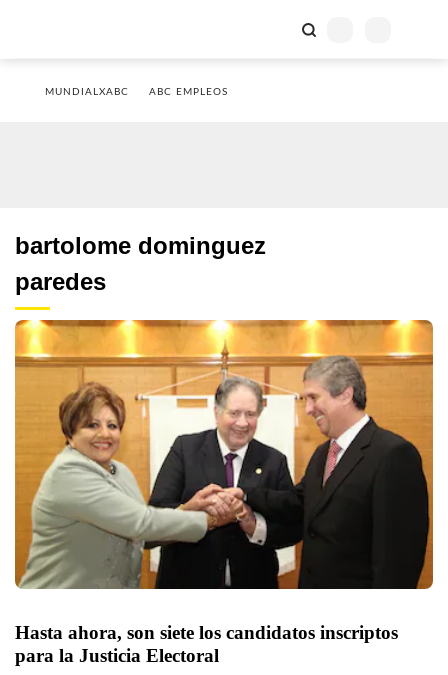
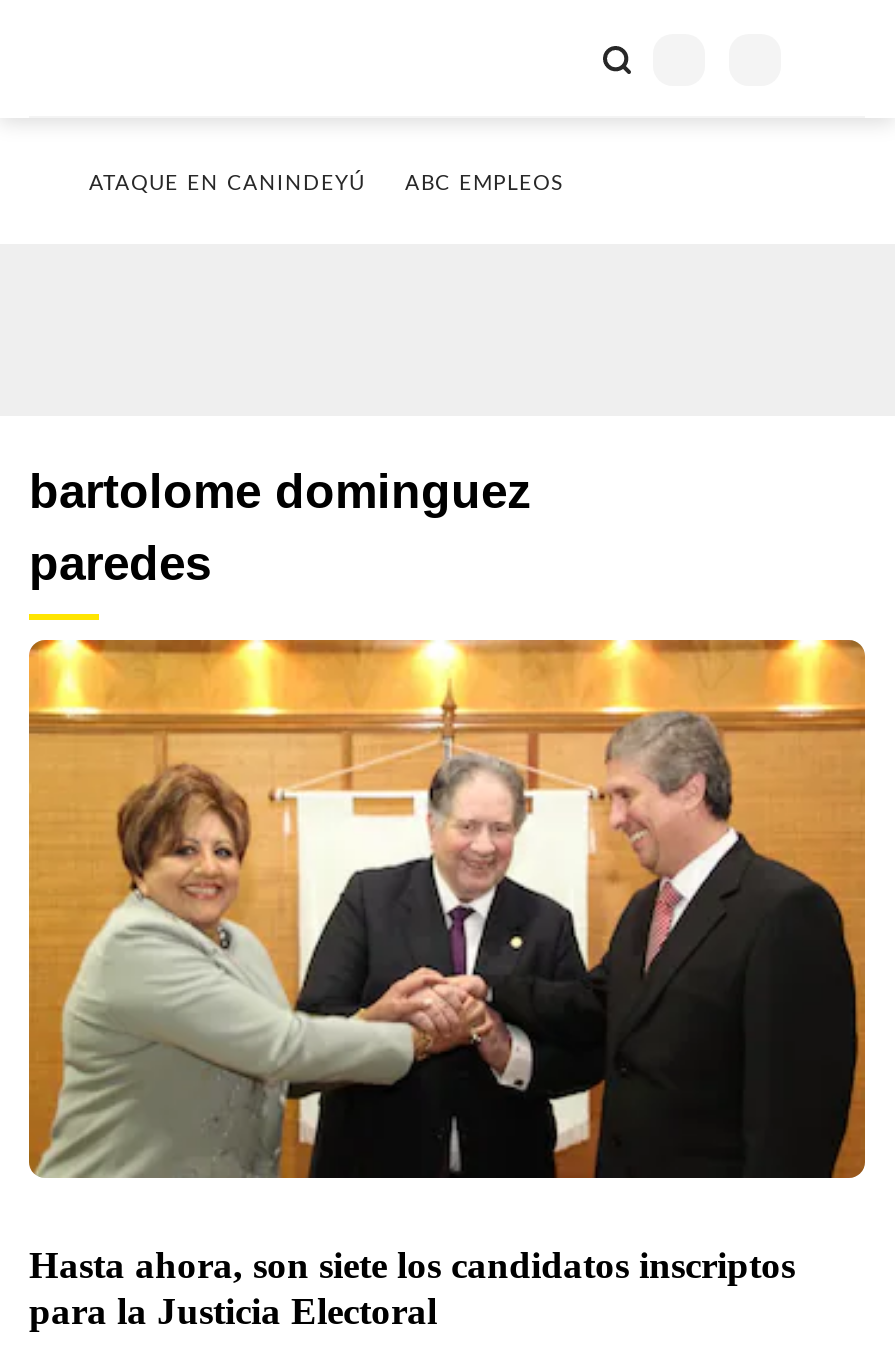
- MUNDIALXABC
+ ATAQUE EN CANINDEYÚ
